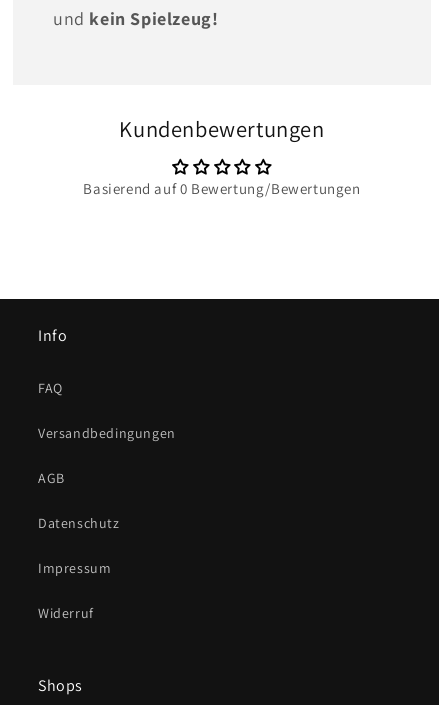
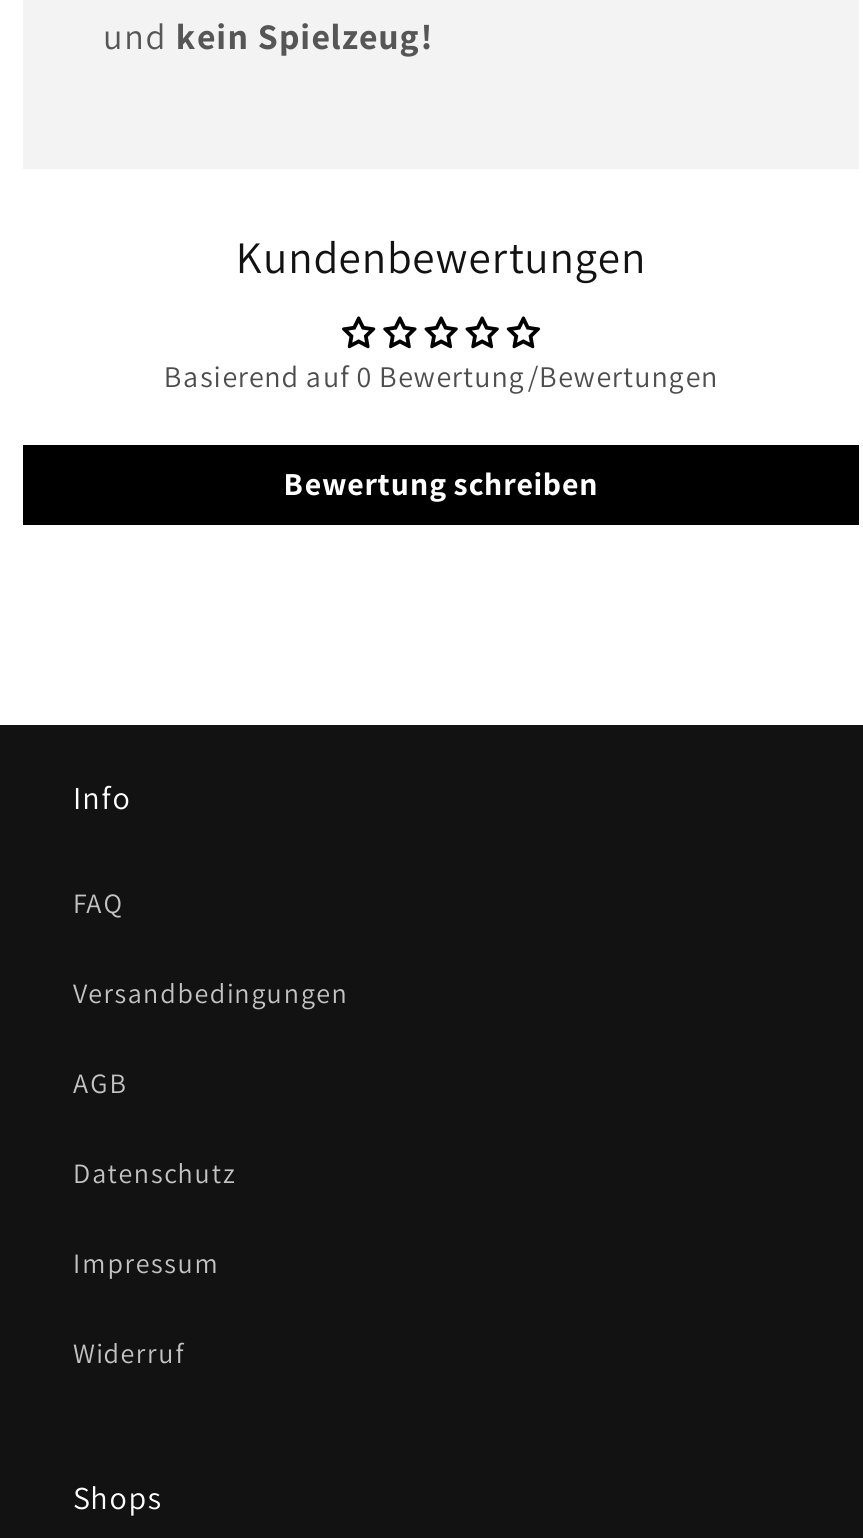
+ Bewertung schreiben
